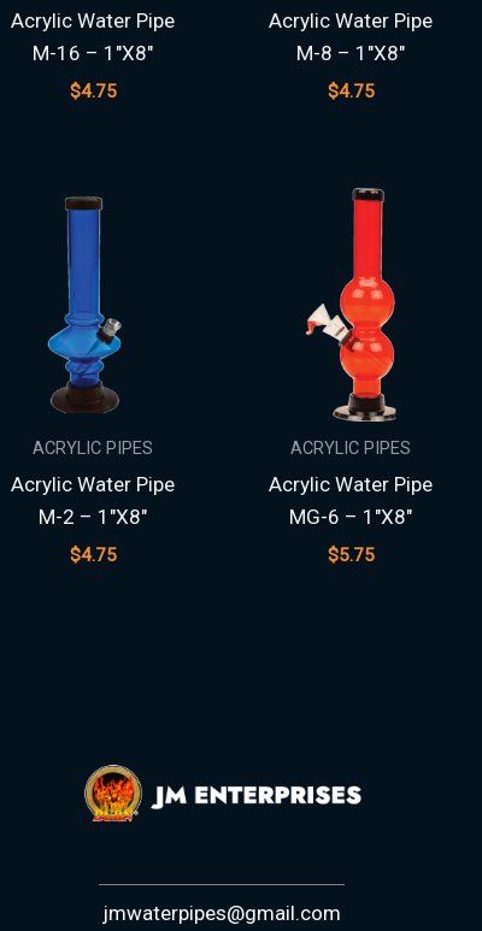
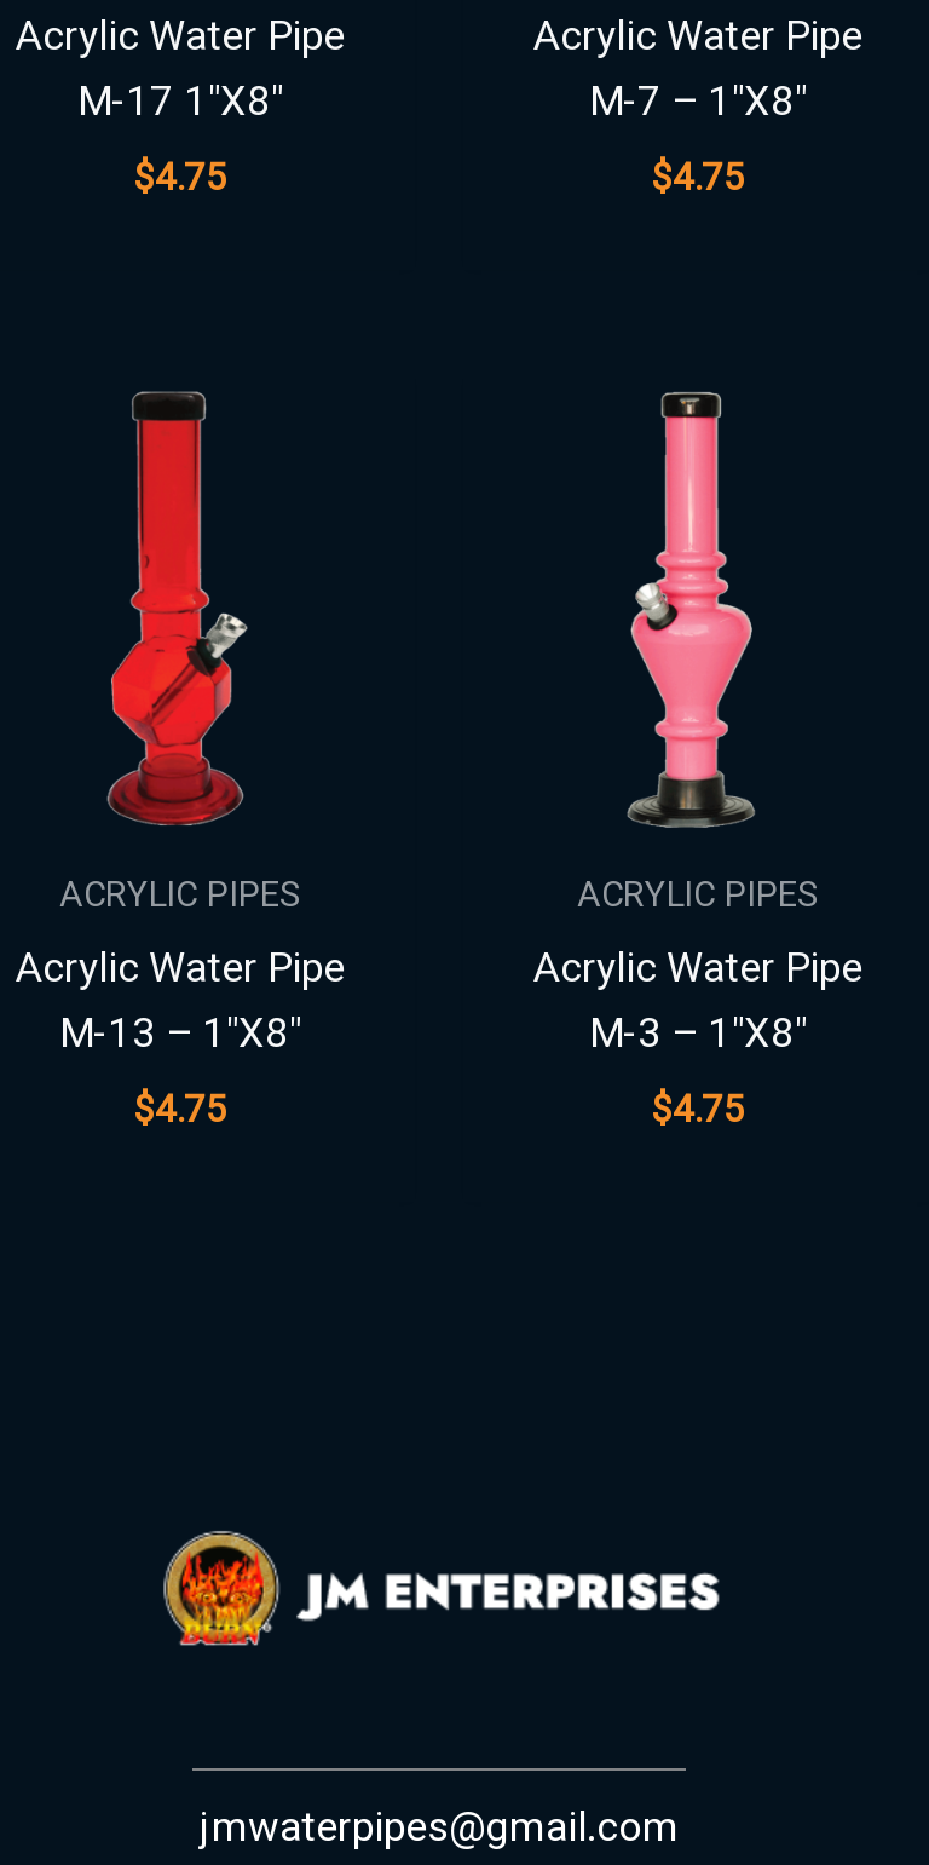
- M-16 – 1″X8″
+ M-17 1″X8″

- M-8 – 1″X8″
+ M-7 – 1″X8″

- [image]
+ [image]

- [image]
+ [image]

- M-2 – 1″X8″
+ M-13 – 1″X8″

- MG-6 – 1″X8″
+ M-3 – 1″X8″

- $5.75
+ $4.75
